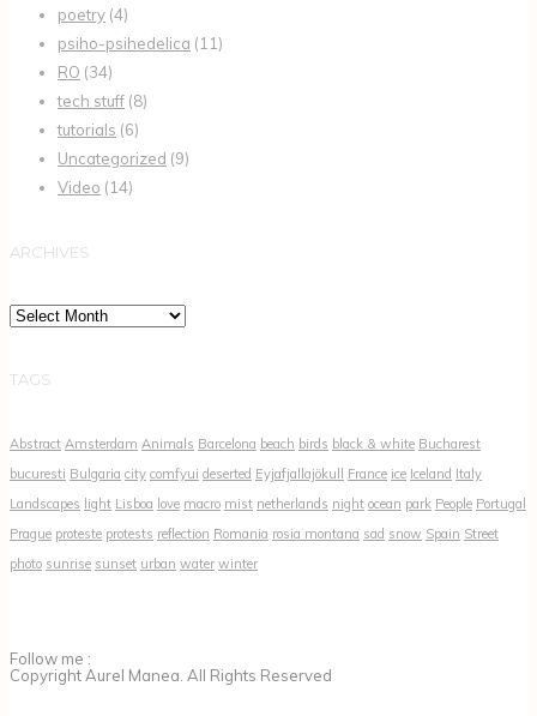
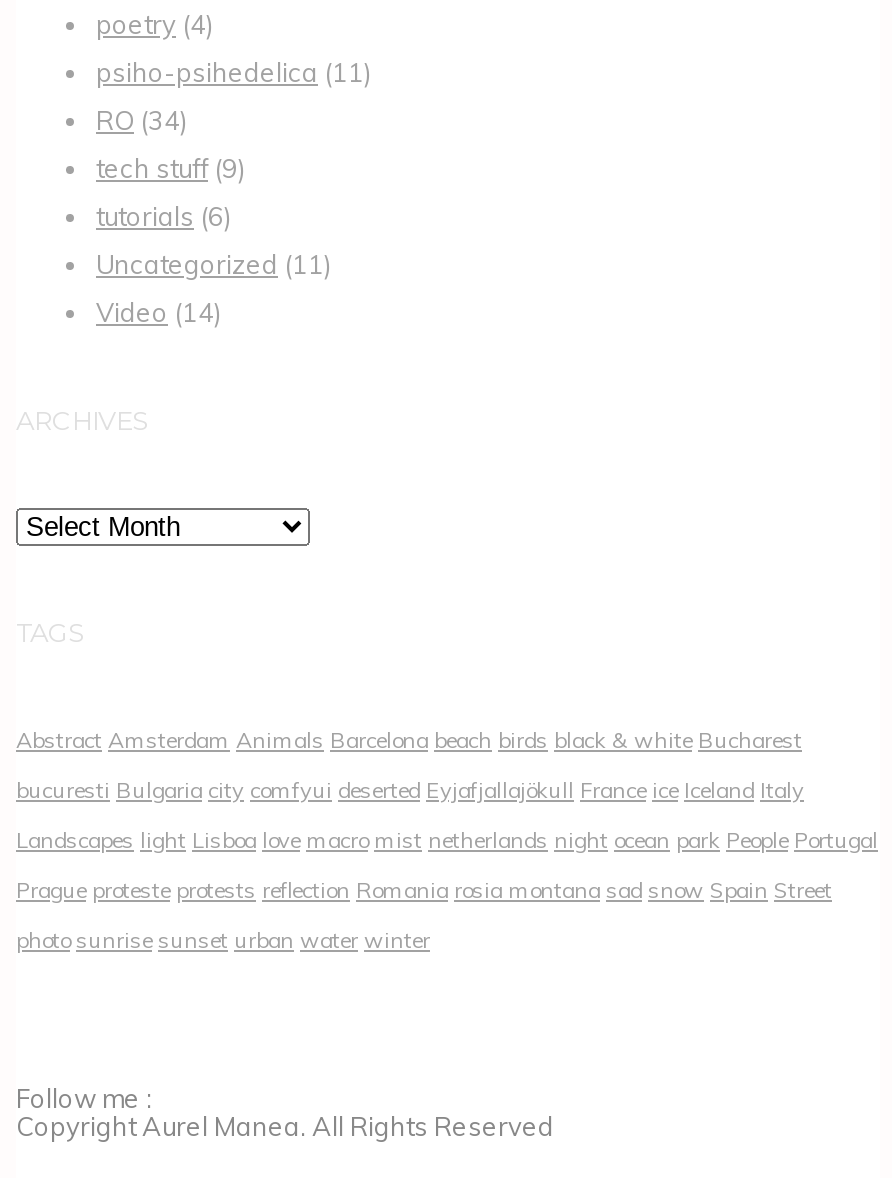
- tech stuff (8)
+ tech stuff (9)

- Uncategorized (9)
+ Uncategorized (11)
